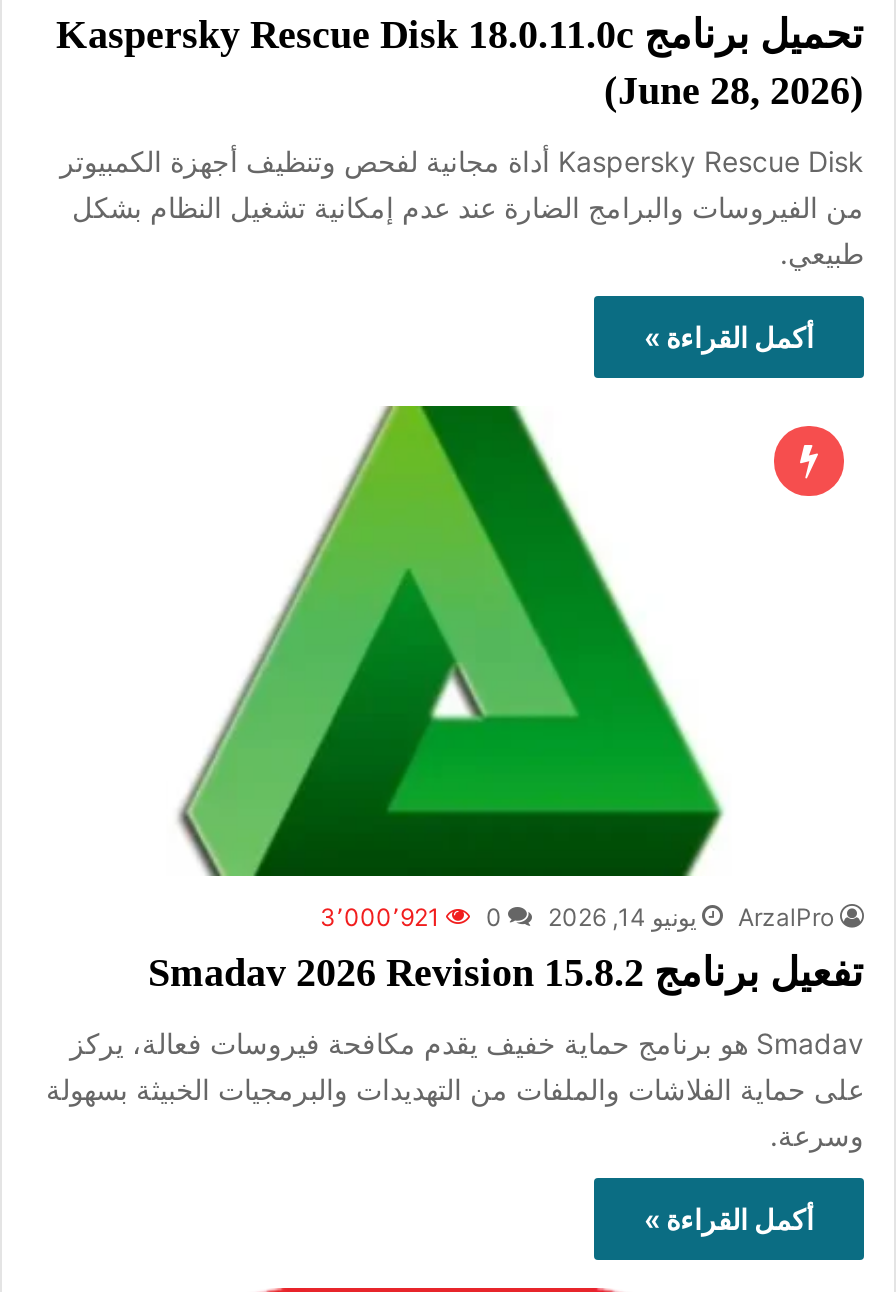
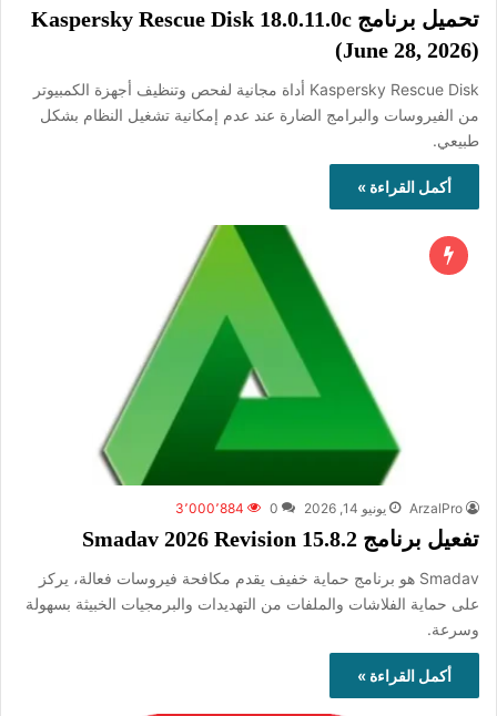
- 3٬000٬921 0
+ 3٬000٬884 0
